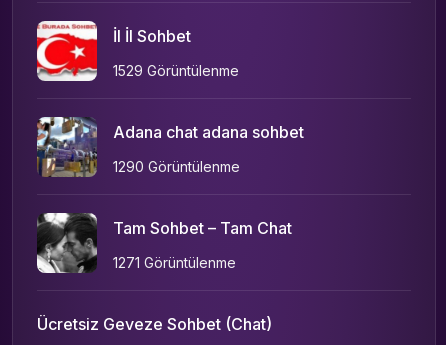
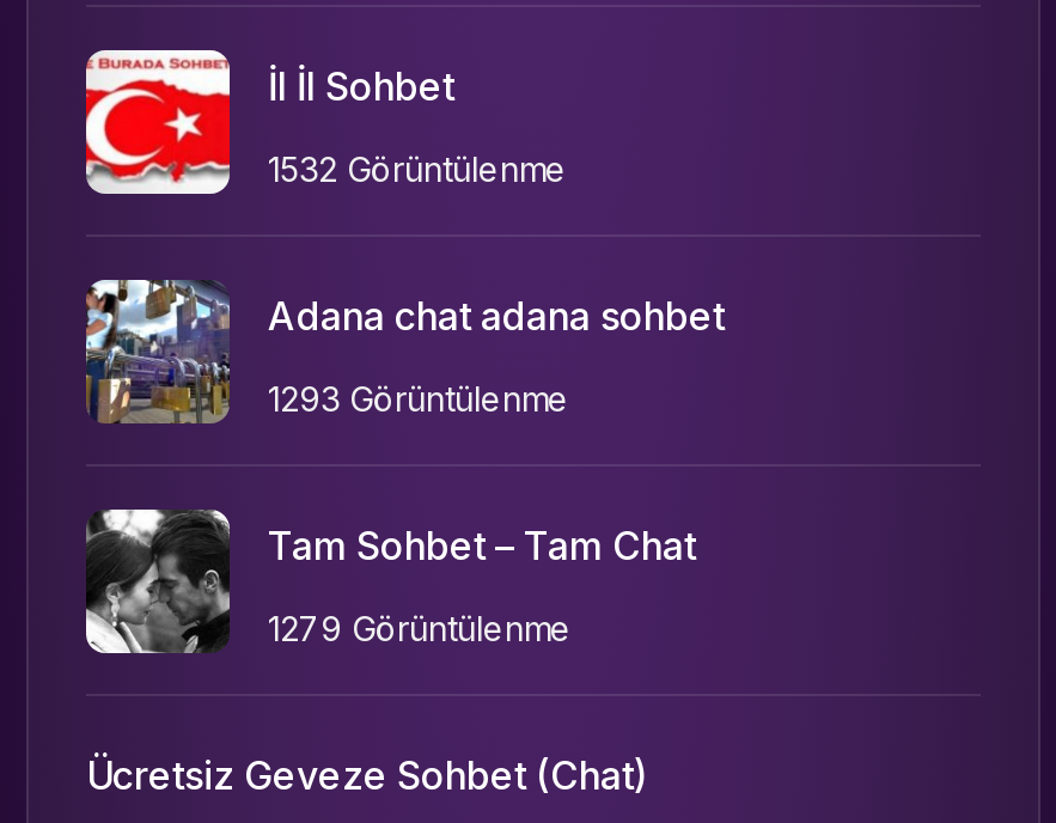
- 1529 Görüntülenme
+ 1532 Görüntülenme

- 1290 Görüntülenme
+ 1293 Görüntülenme

- 1271 Görüntülenme
+ 1279 Görüntülenme
